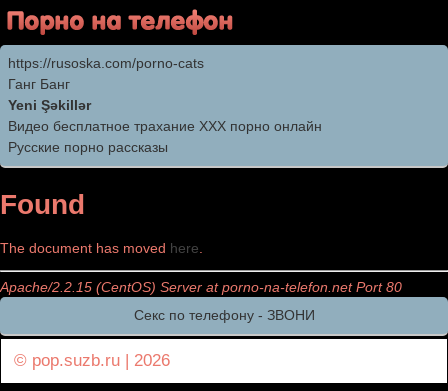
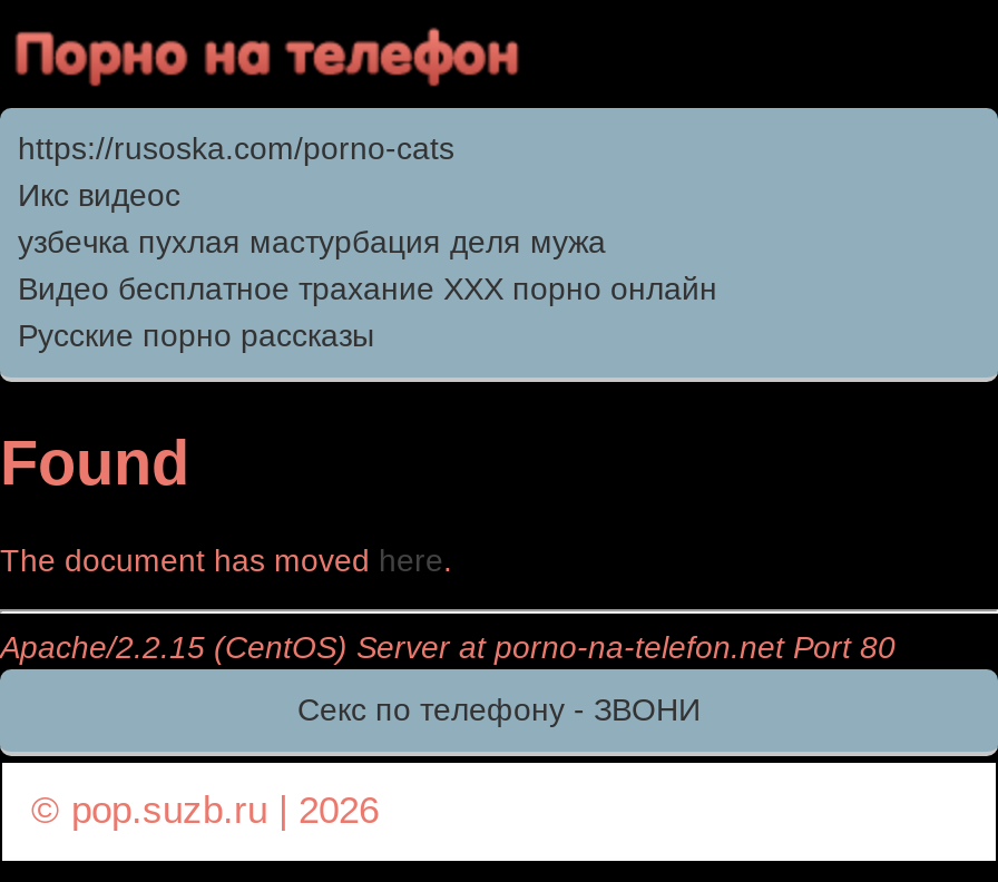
- Ганг Банг
- Yeni Şəkillər
+ Икс видеос
+ узбечка пухлая мастурбация деля мужа
